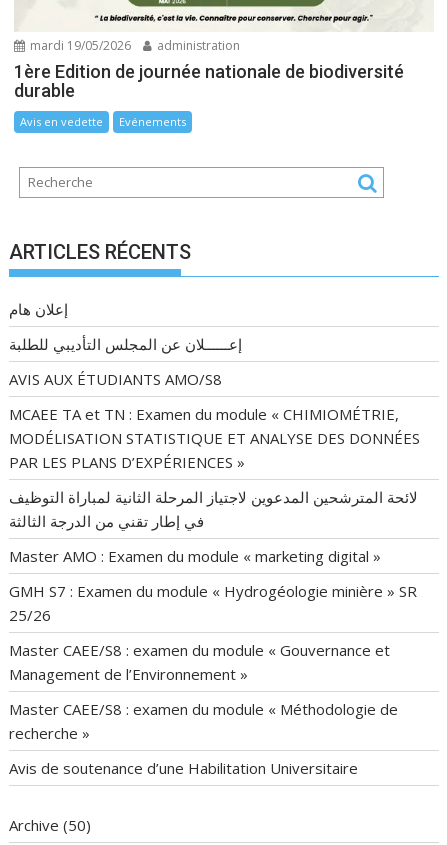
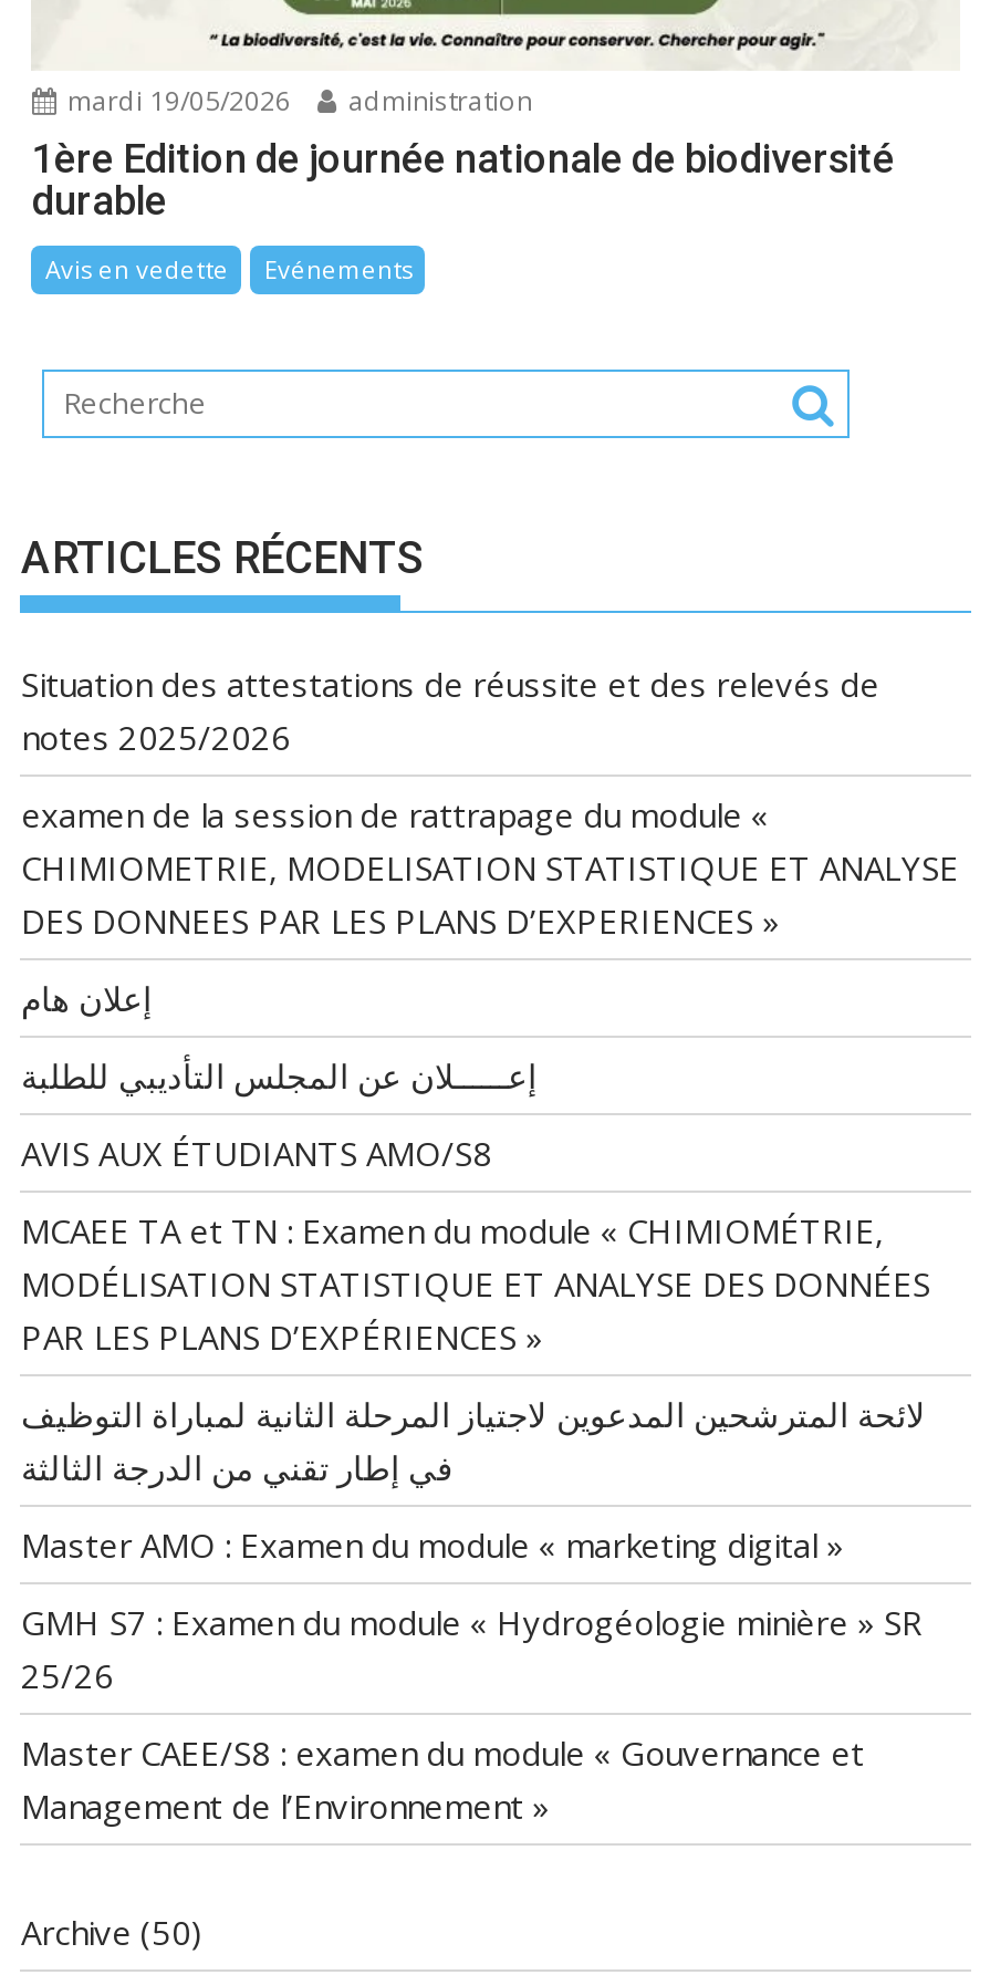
+ Situation des attestations de réussite et des relevés de
+ notes 2025/2026
+ examen de la session de rattrapage du module «
+ CHIMIOMETRIE, MODELISATION STATISTIQUE ET ANALYSE
+ DES DONNEES PAR LES PLANS D’EXPERIENCES »

moved down: إعلان هام | إعــــــلان عن المجلس التأديبي للطلبة | AVIS AUX ÉTUDIANTS AMO/S8 | ... | Master CAEE/S8 : examen du module « Gouvernance et | Management de l’Environnement »

- Master CAEE/S8 : examen du module « Méthodologie de
- recherche »
- Avis de soutenance d’une Habilitation Universitaire
